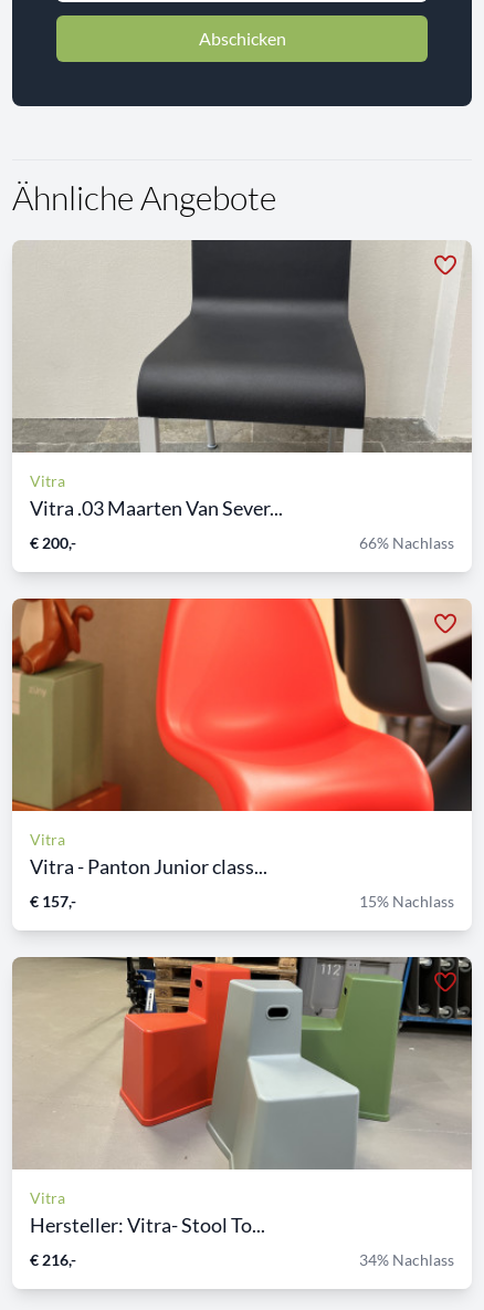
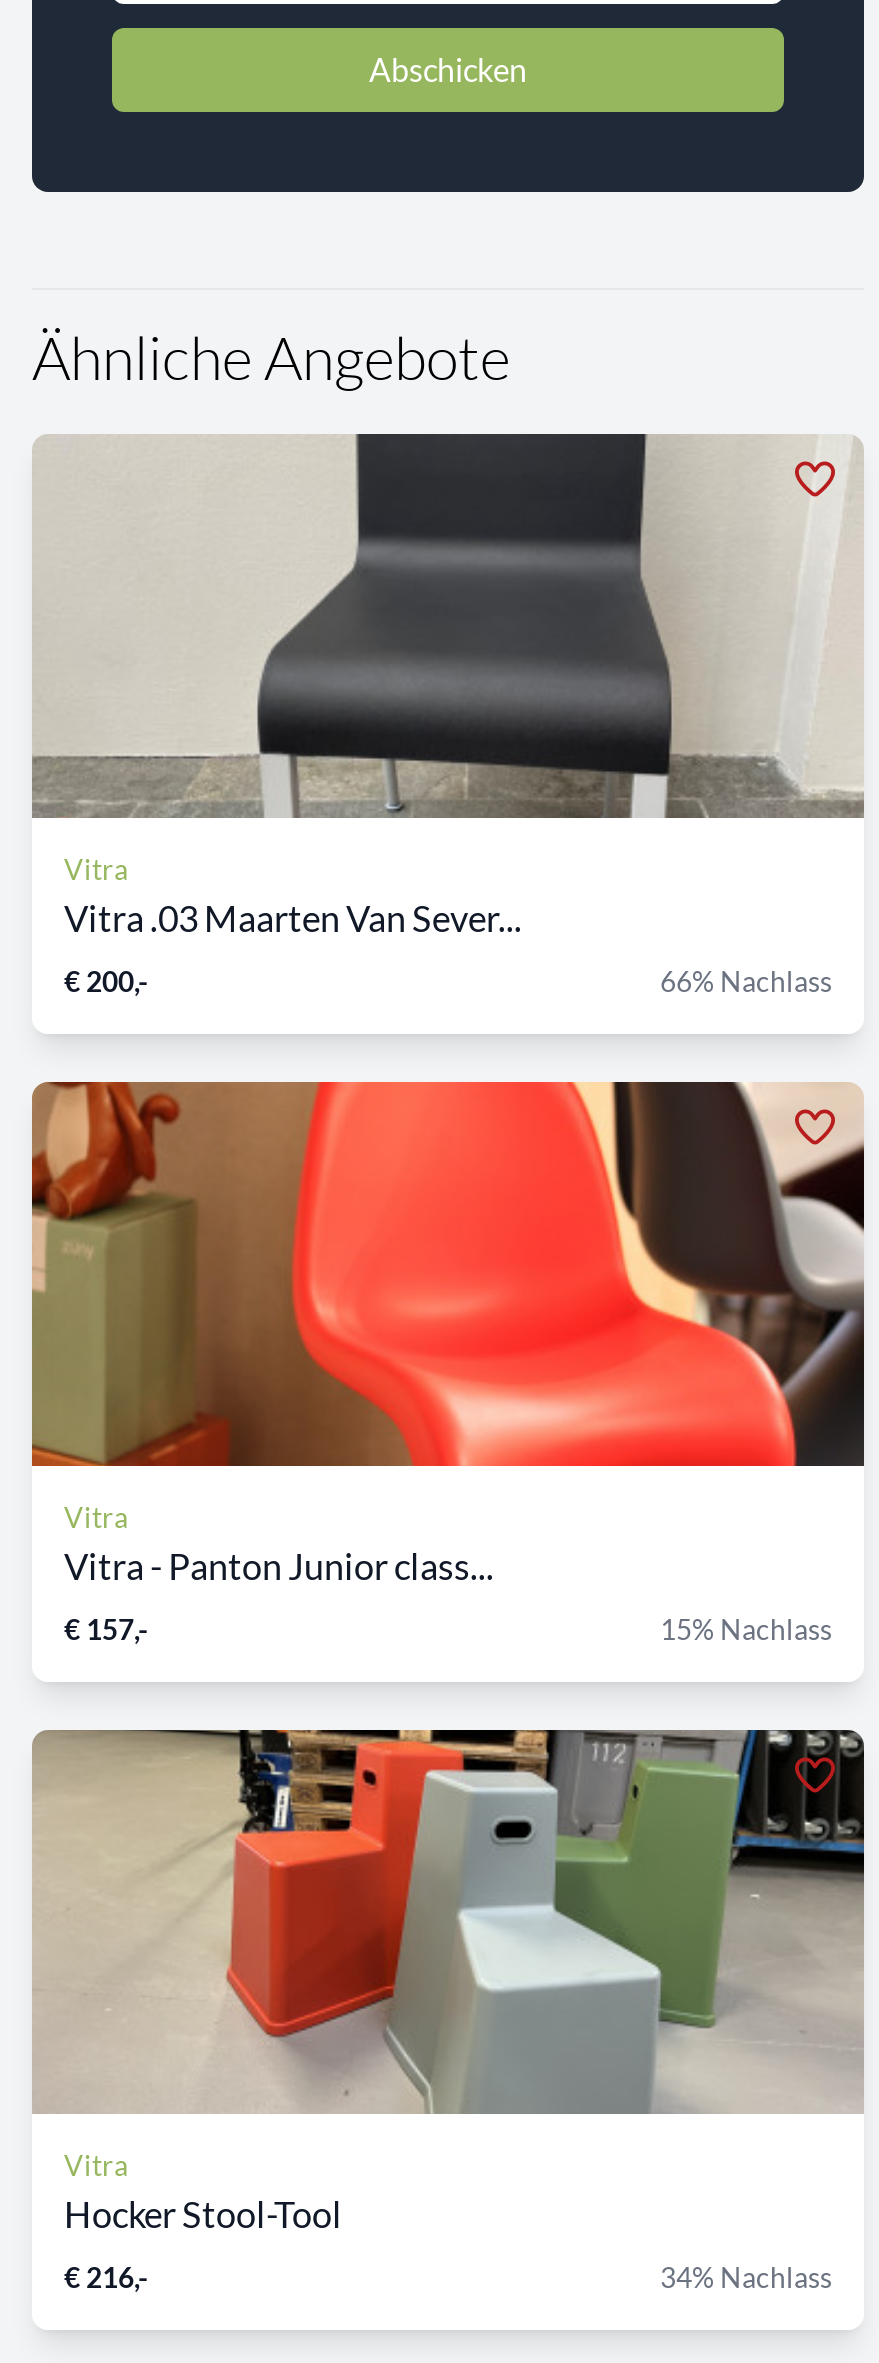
- Hersteller: Vitra- Stool To...
+ Hocker Stool-Tool
